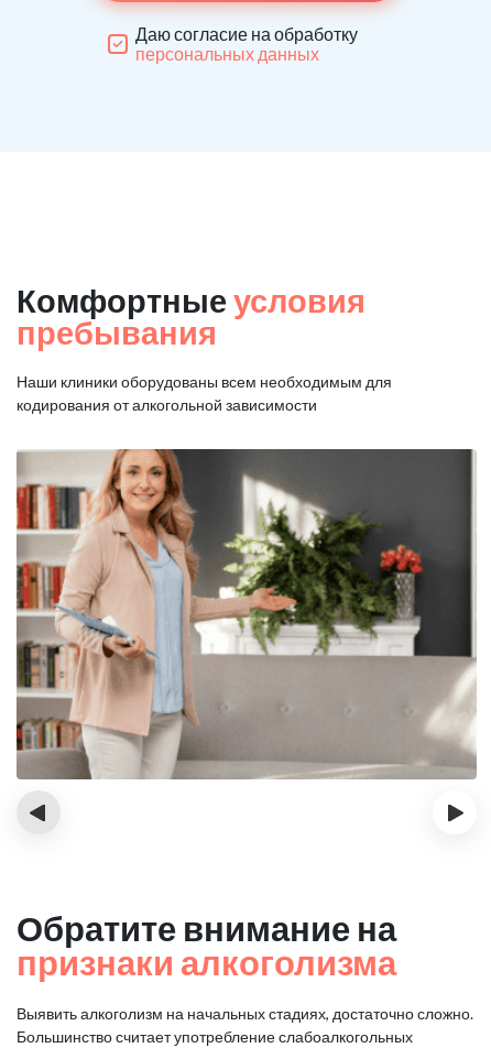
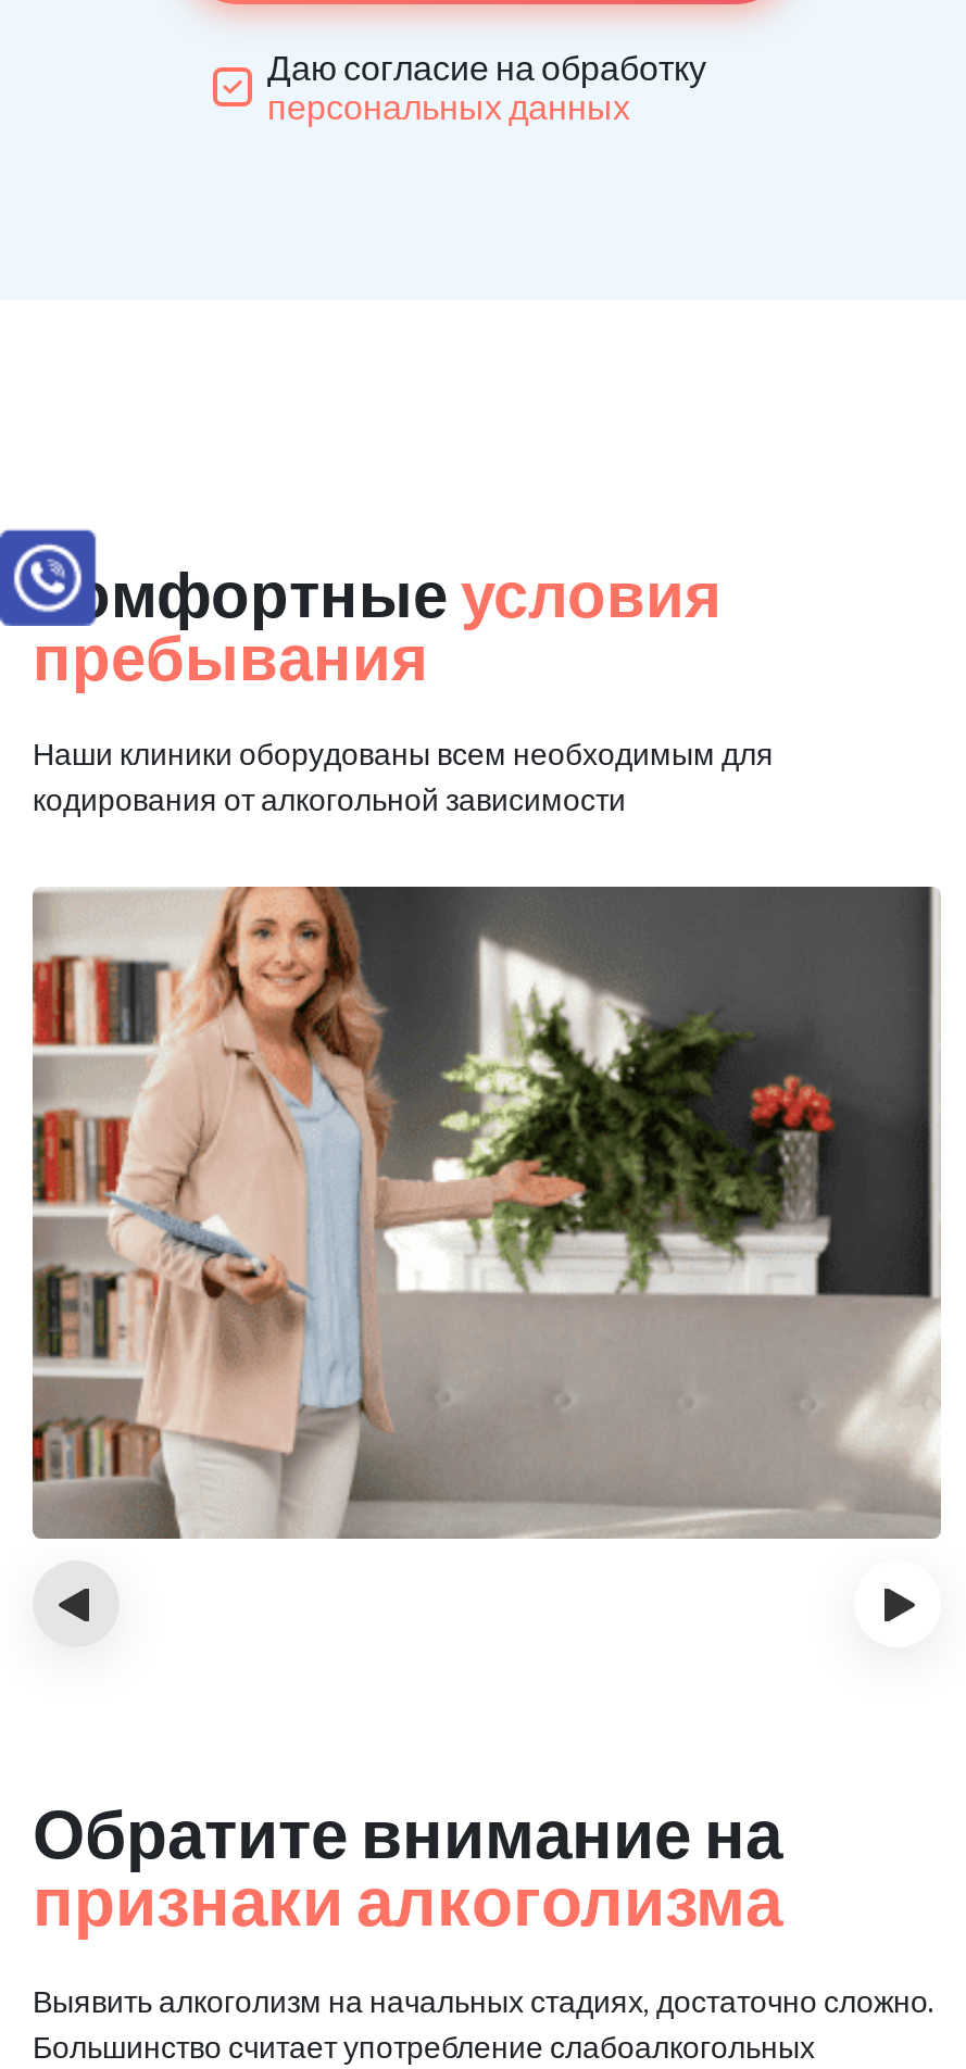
- [image]
+ [image]
